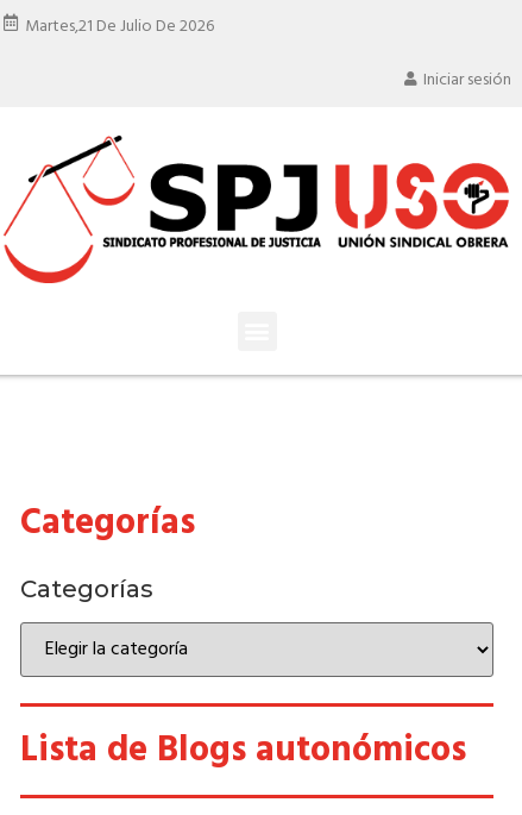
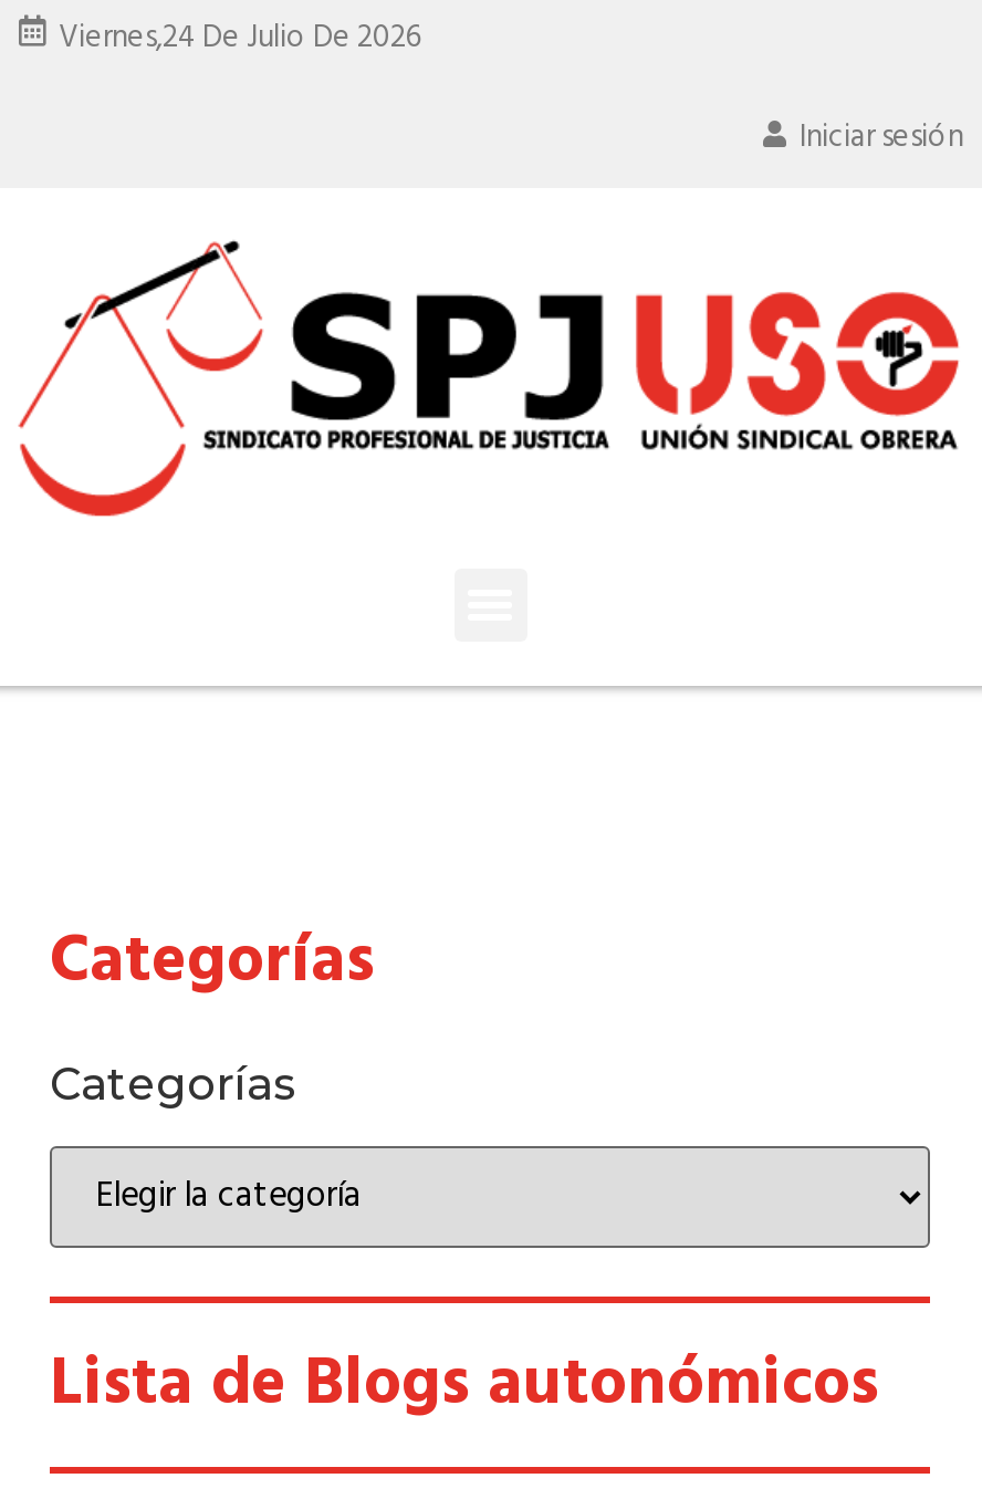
- Martes,21 De Julio De 2026
+ Viernes,24 De Julio De 2026
